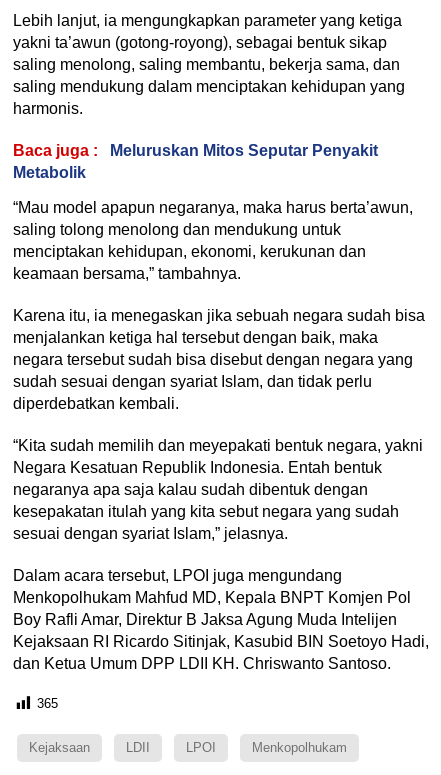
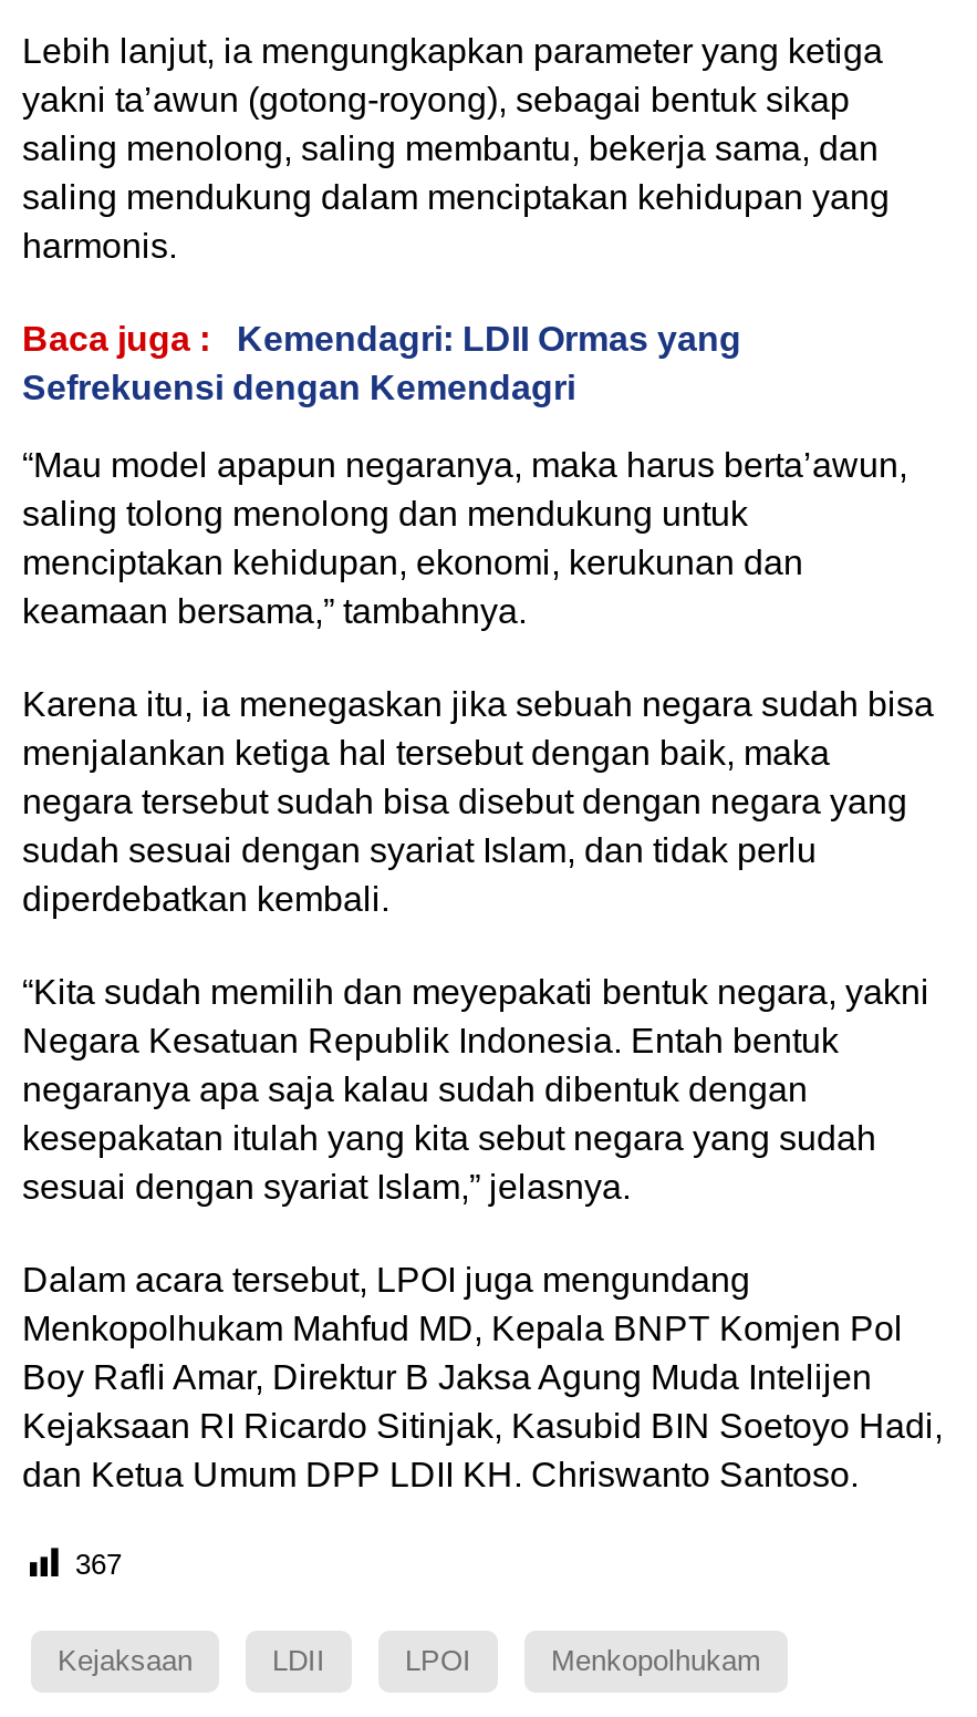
- Baca juga : Meluruskan Mitos Seputar Penyakit
- Metabolik
+ Baca juga : Kemendagri: LDII Ormas yang
+ Sefrekuensi dengan Kemendagri

- 365
+ 367
